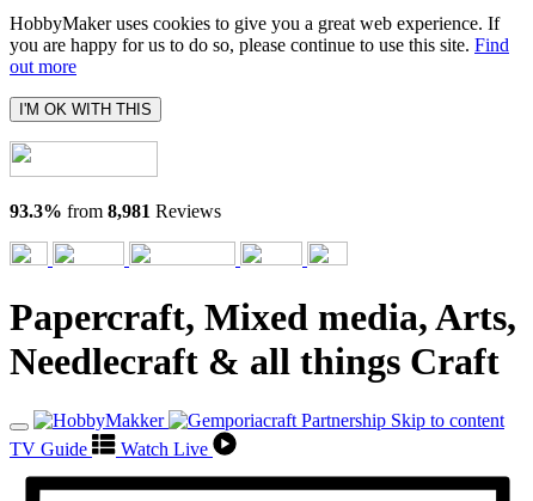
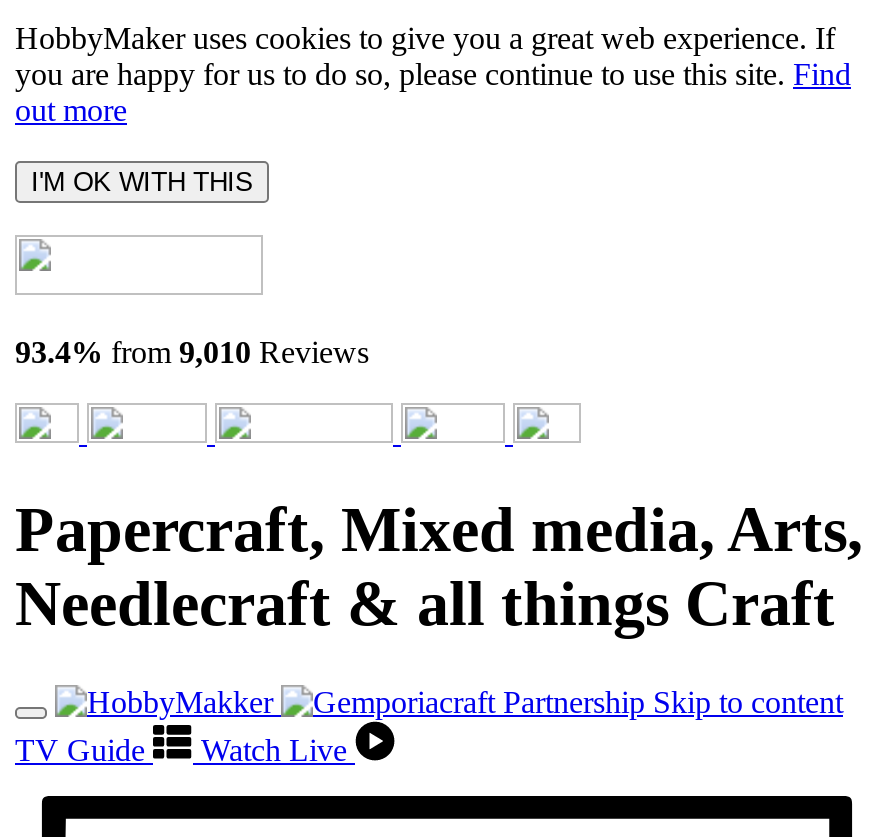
- 93.3% from 8,981 Reviews
+ 93.4% from 9,010 Reviews
